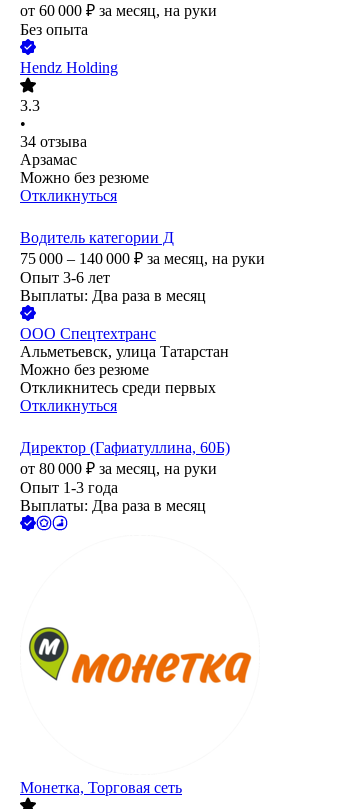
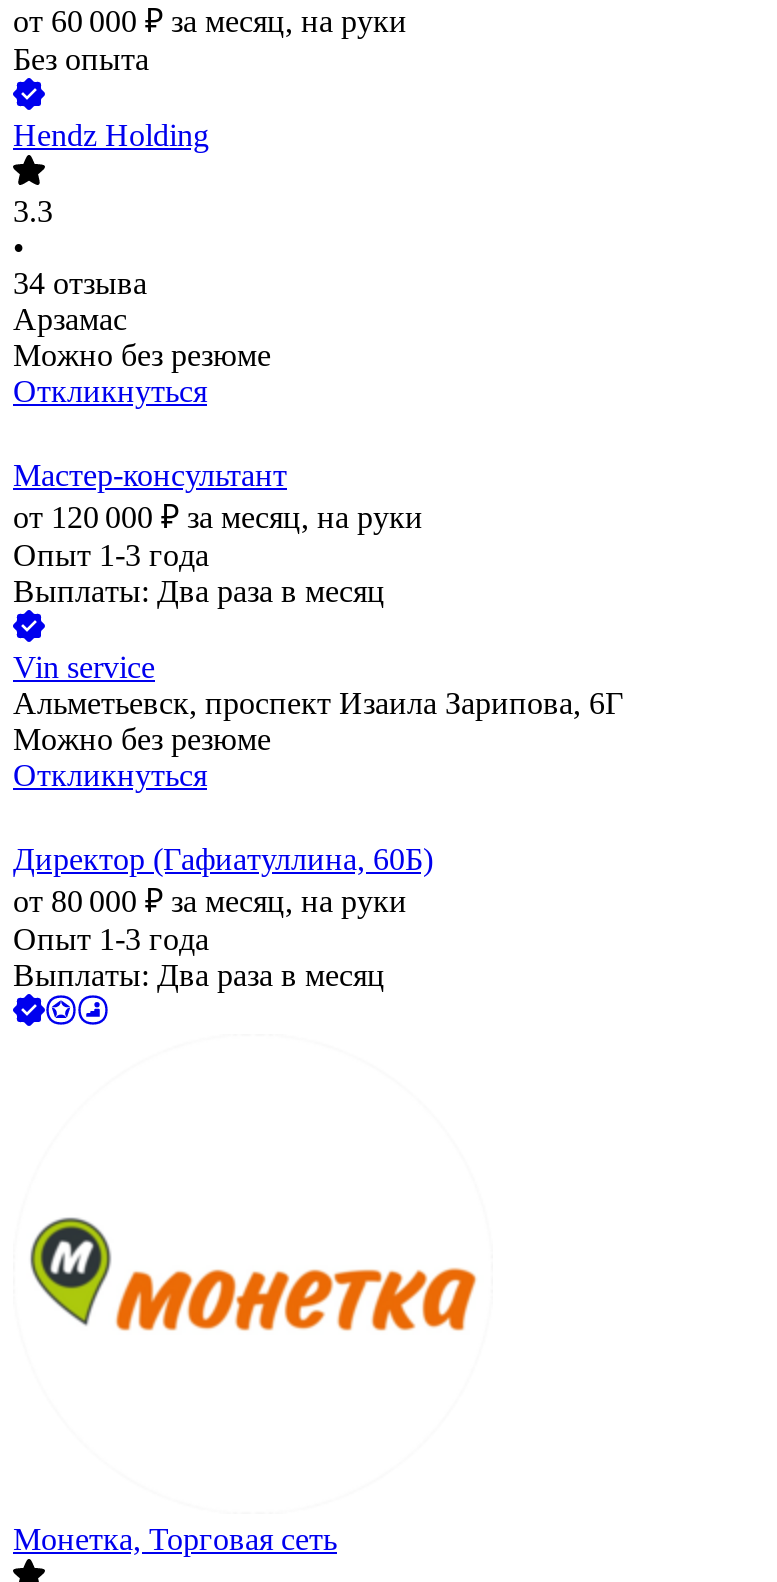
- Водитель категории Д
- 75 000 – 140 000 ₽ за месяц, на руки
- Опыт 3-6 лет
+ Мастер-консультант
+ от 120 000 ₽ за месяц, на руки
+ Опыт 1-3 года

- ООО Спецтехтранс
- Альметьевск, улица Татарстан
+ Vin service
+ Альметьевск, проспект Изаила Зарипова, 6Г

- Откликнитесь среди первых
